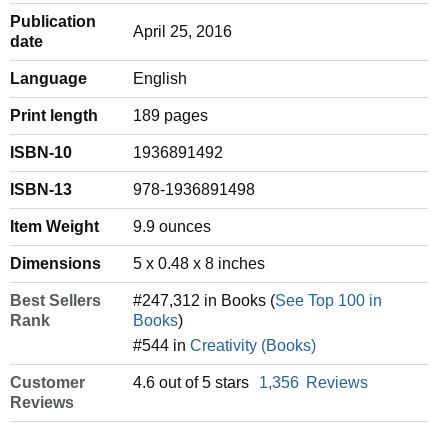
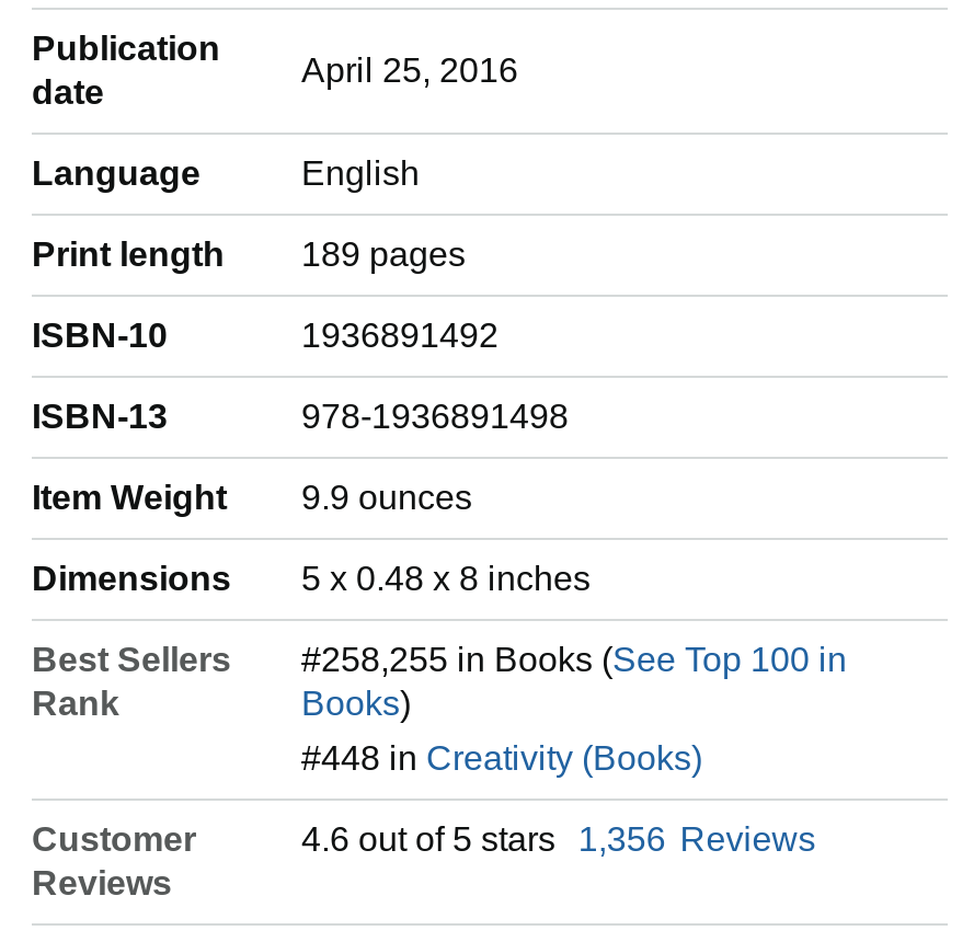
- #247,312 in Books (See Top 100 in
+ #258,255 in Books (See Top 100 in

- #544 in Creativity (Books)
+ #448 in Creativity (Books)
